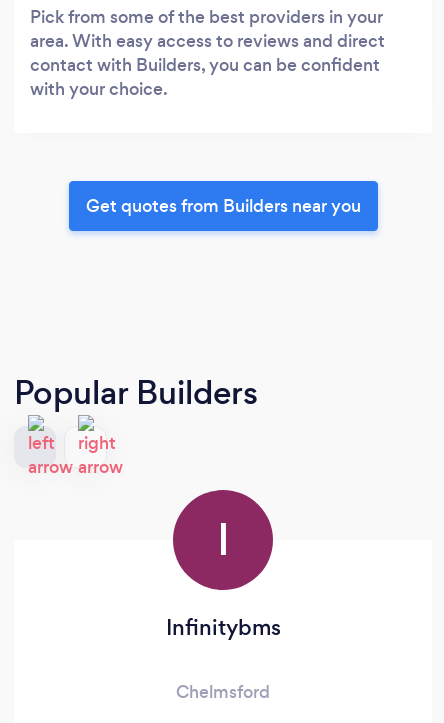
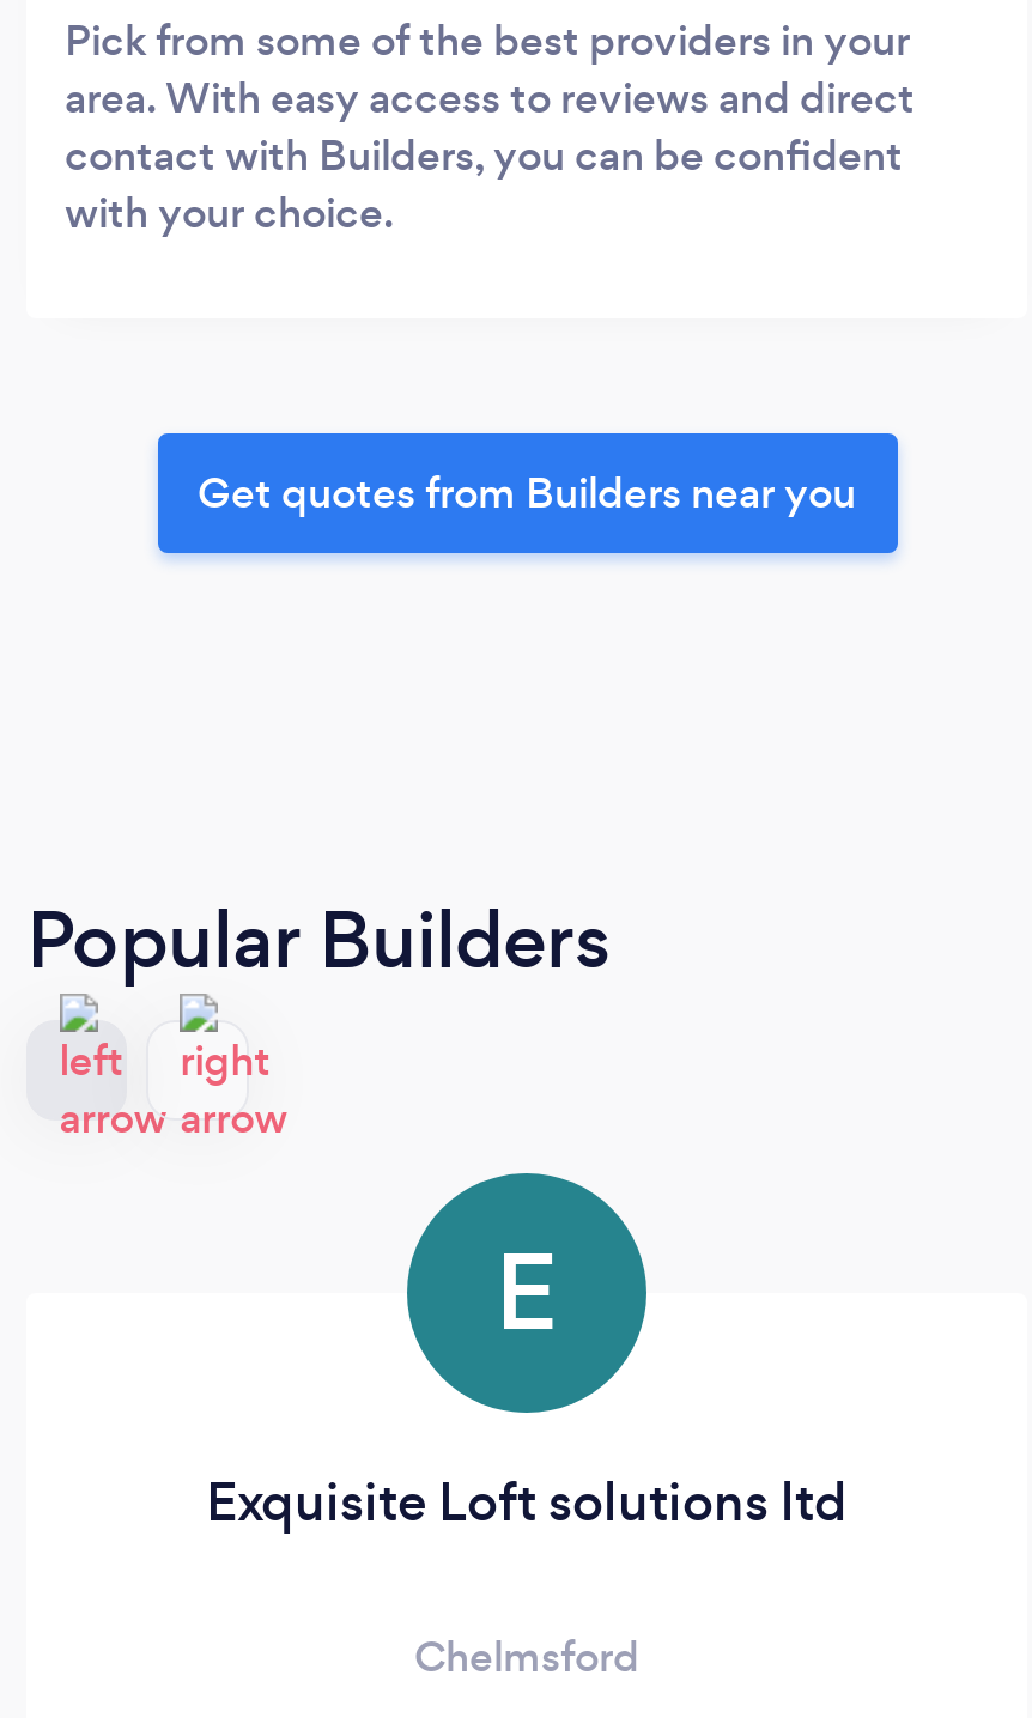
- I
+ E

- Infinitybms
+ Exquisite Loft solutions ltd
